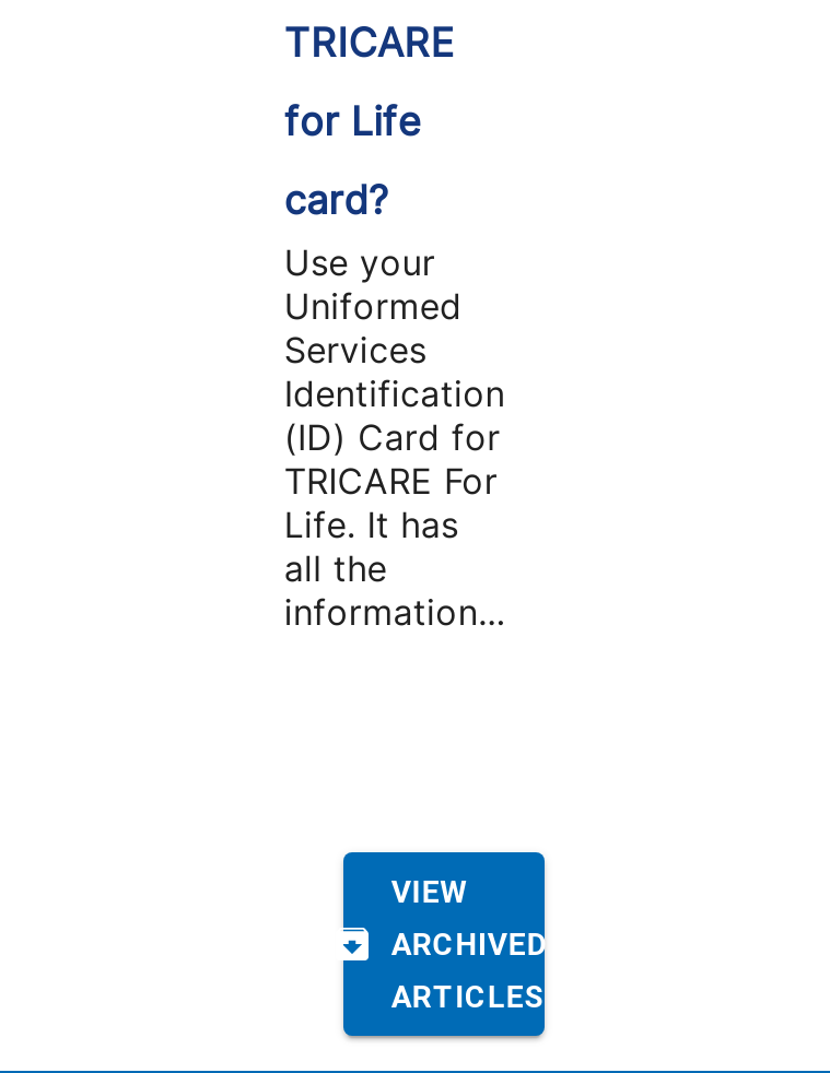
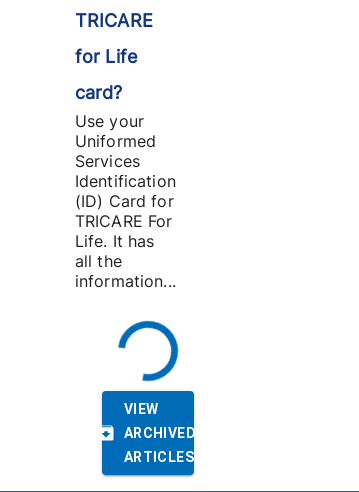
+ [image]
